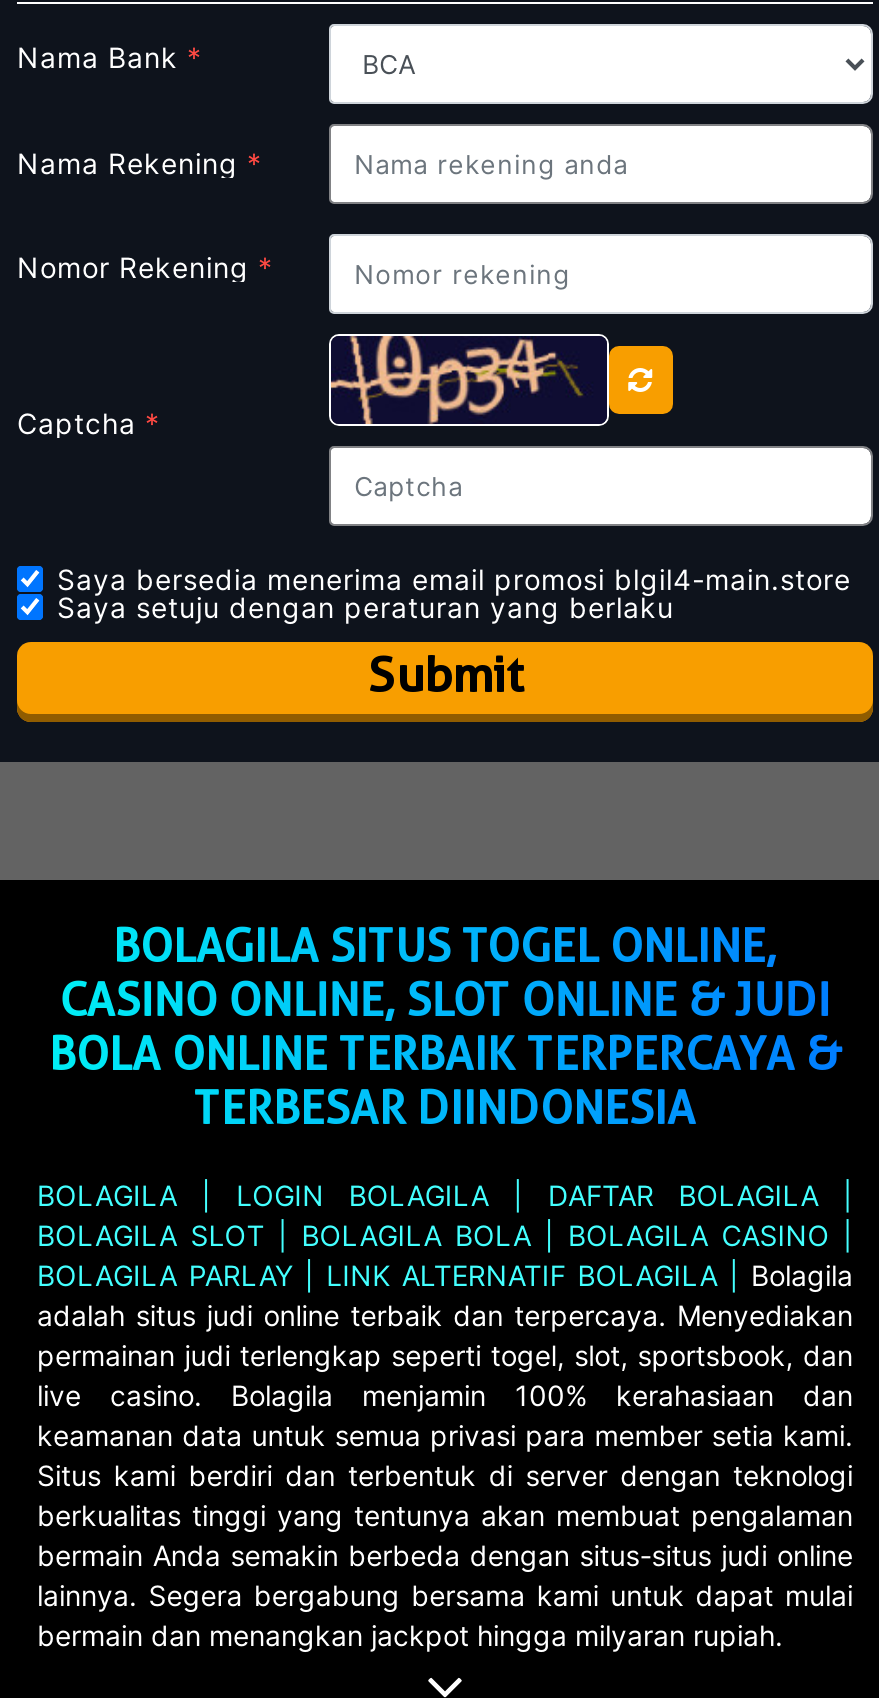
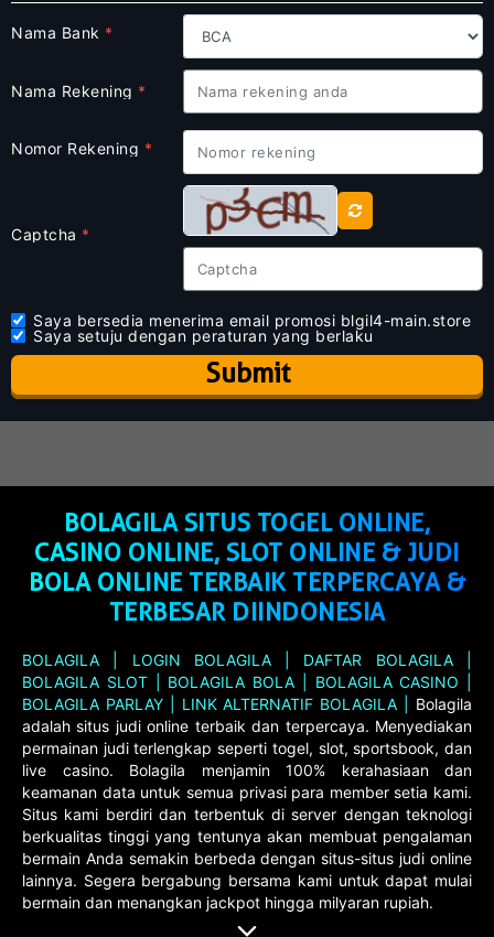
- [image]
+ [image]
